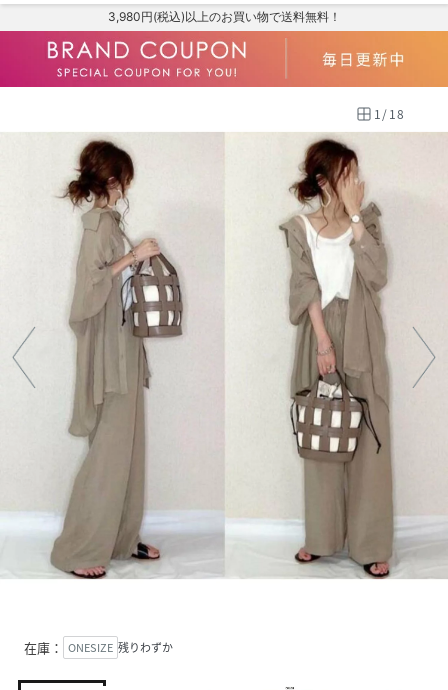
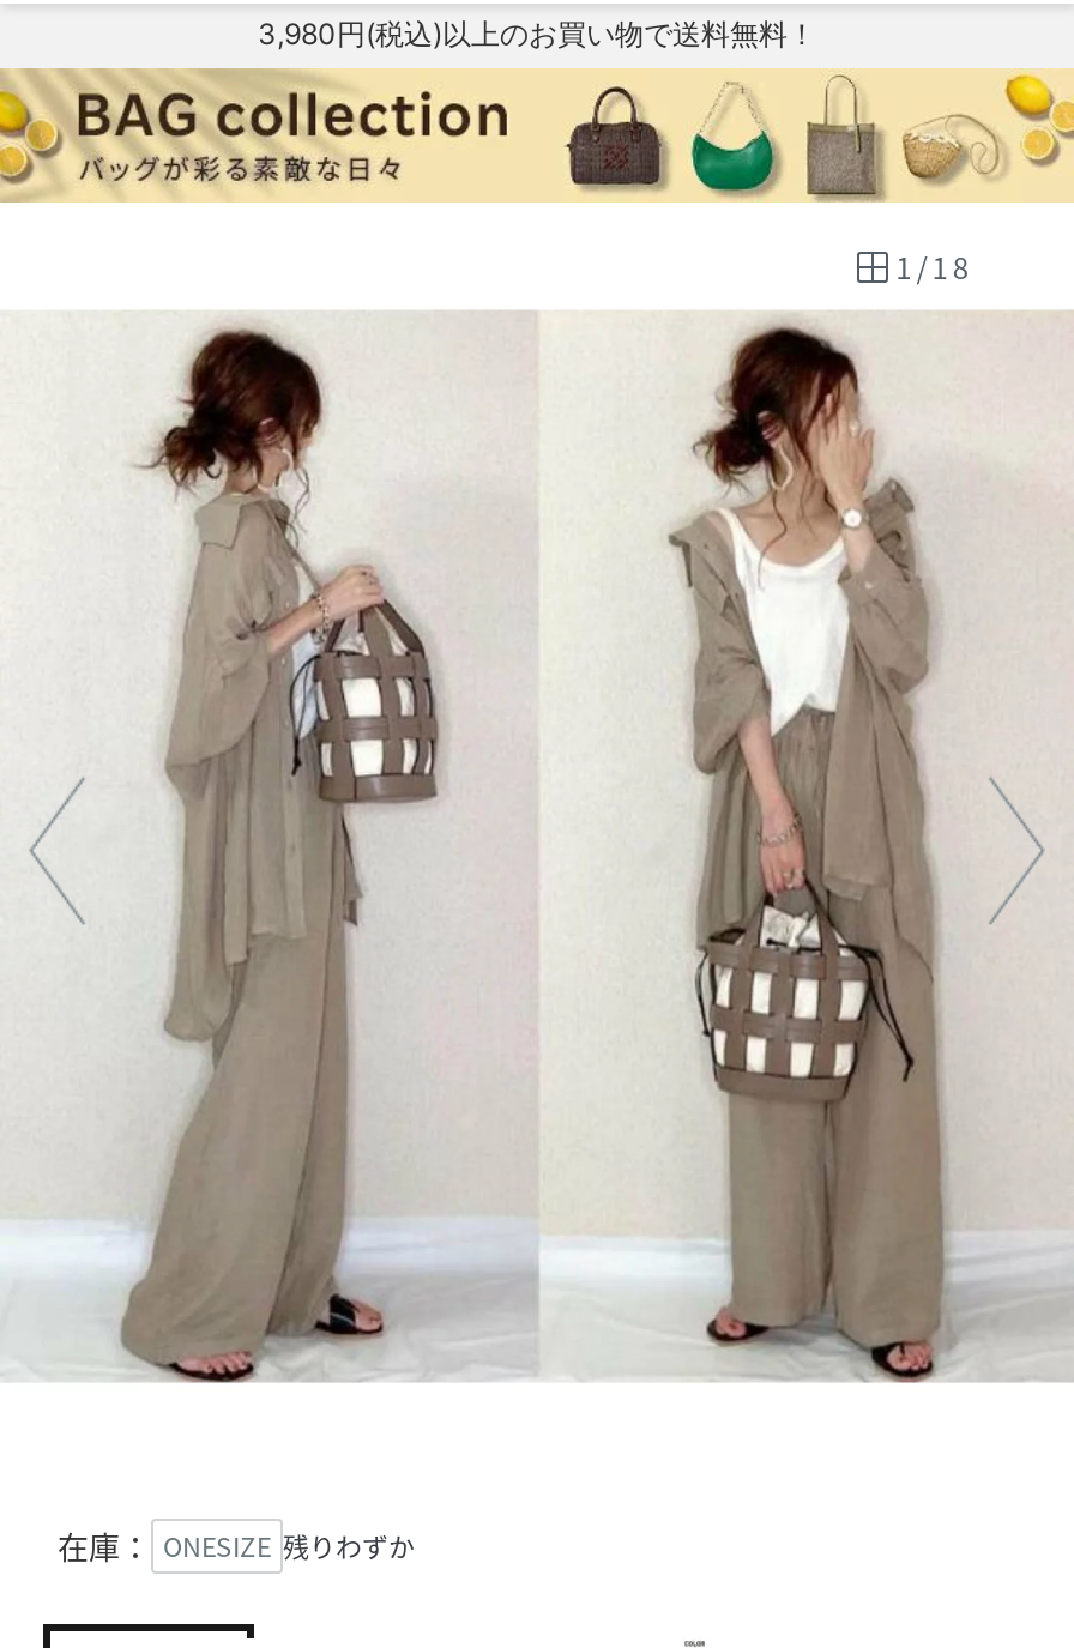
- [image]
+ [image]
